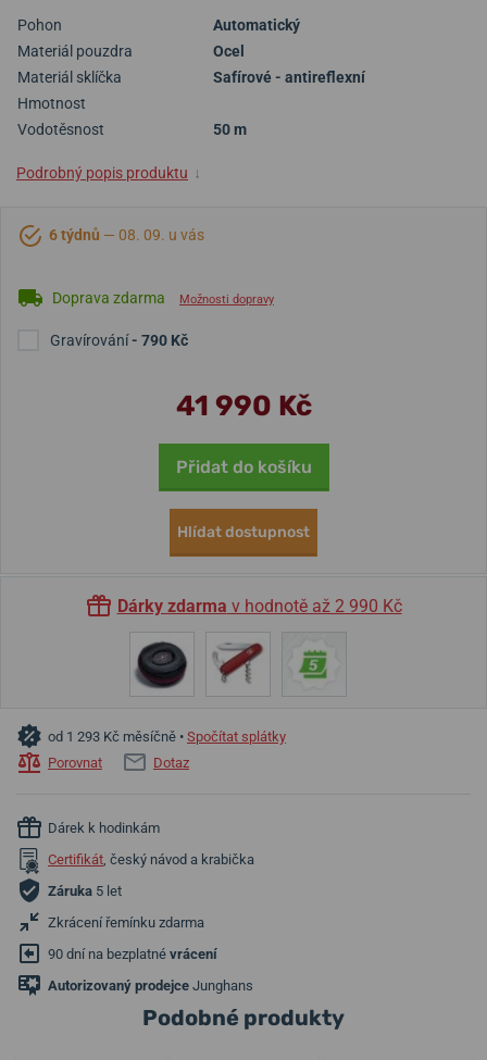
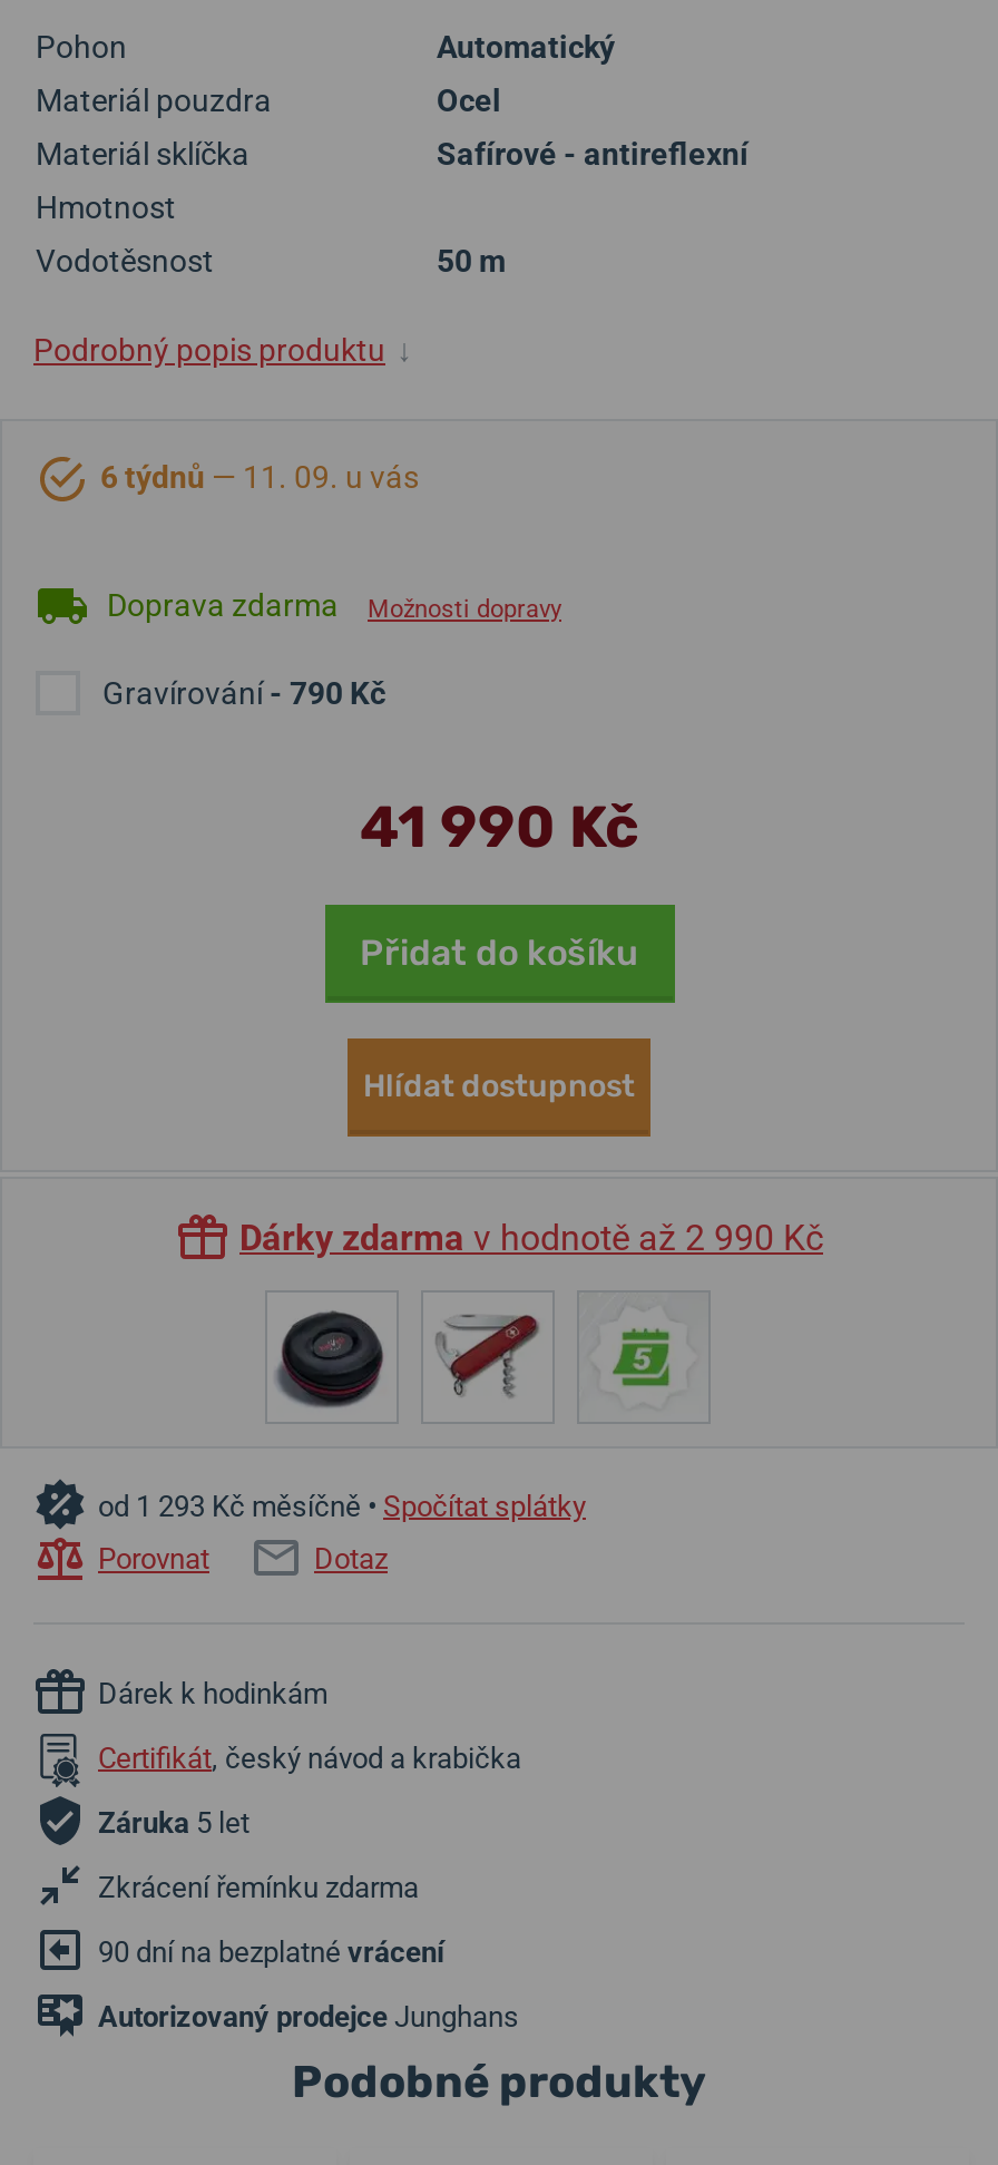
- 6 týdnů — 08. 09. u vás
+ 6 týdnů — 11. 09. u vás
